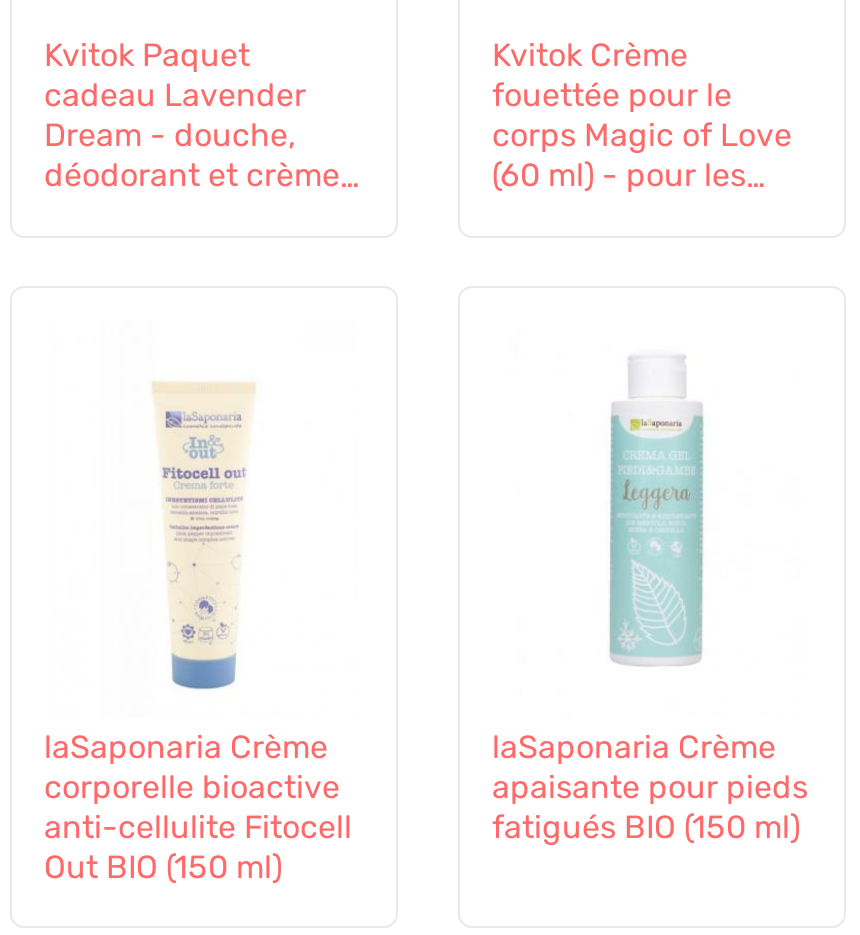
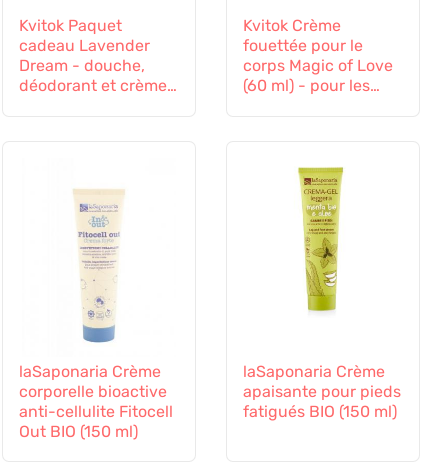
- [image]
+ [image]
